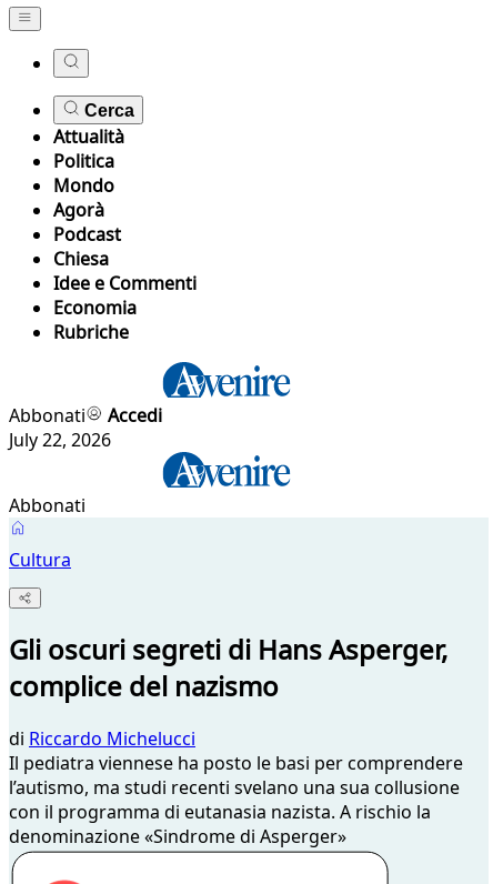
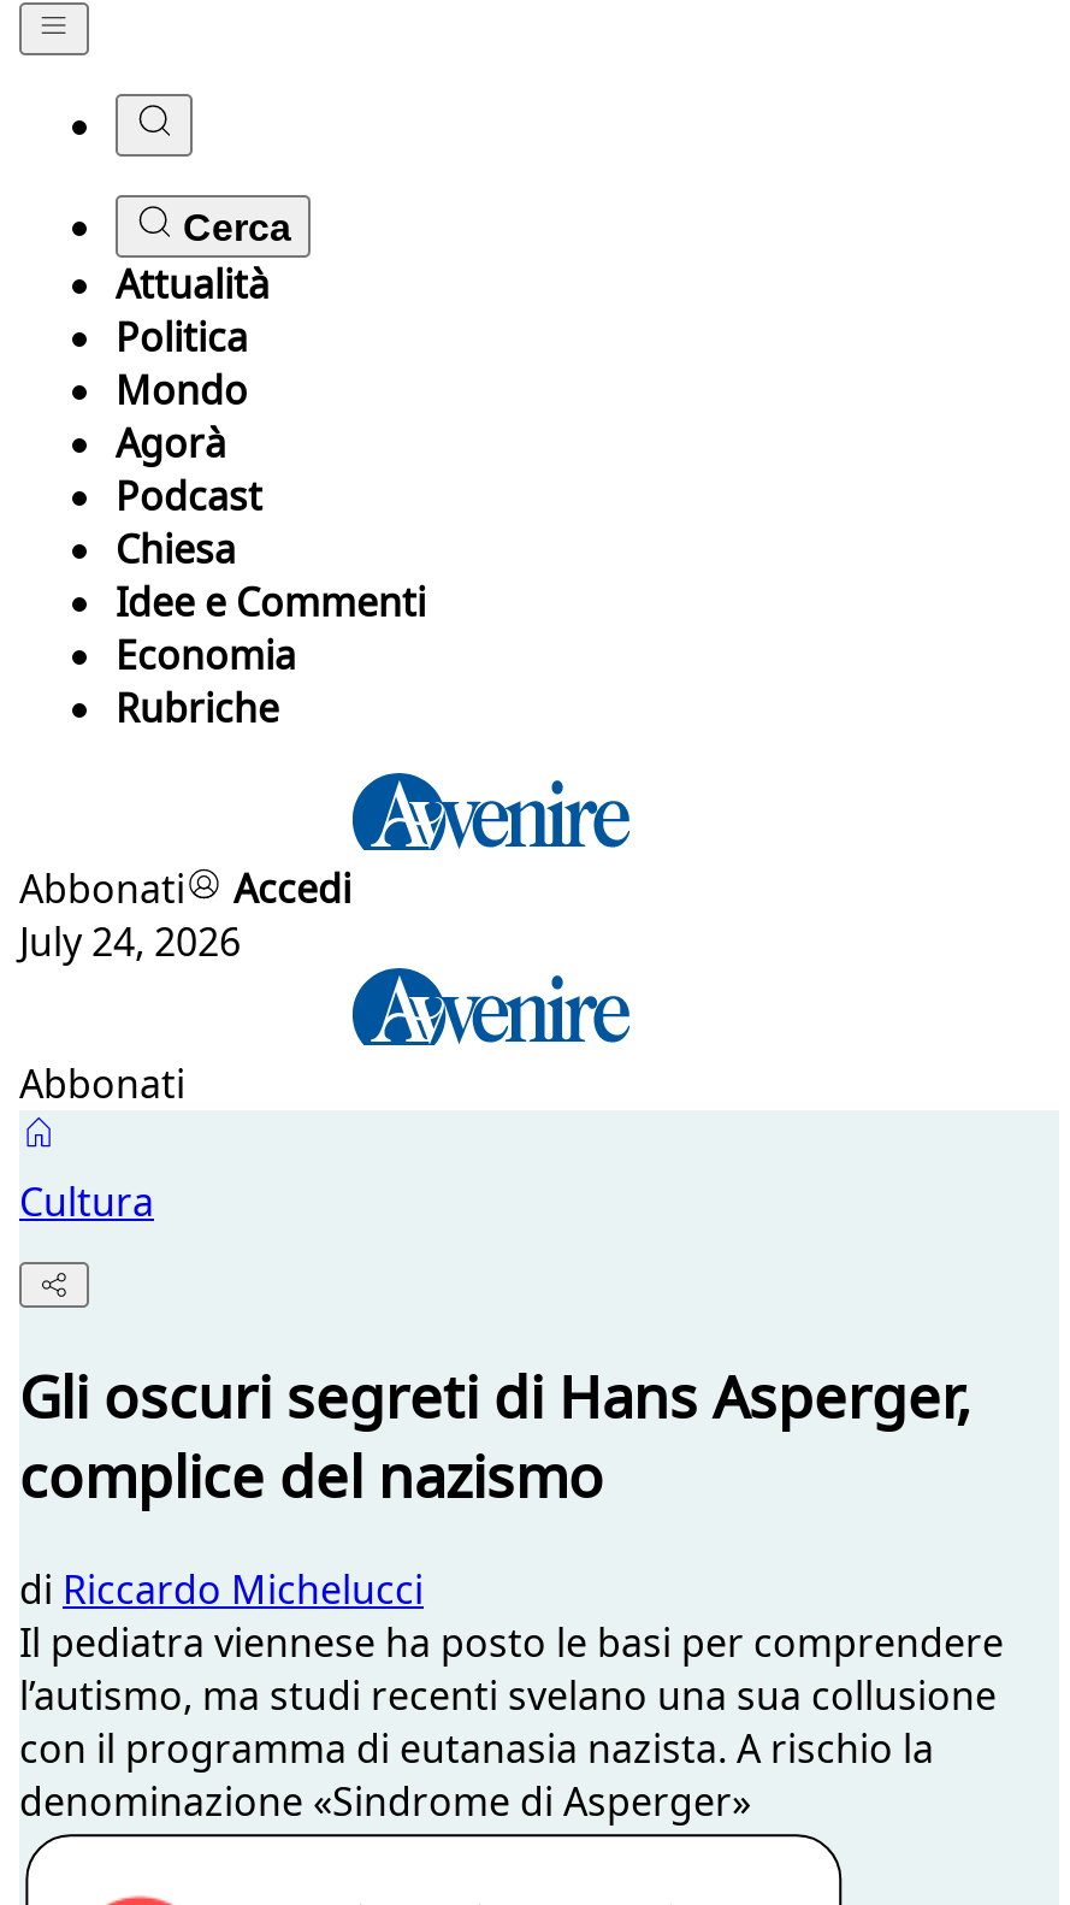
- July 22, 2026
+ July 24, 2026
